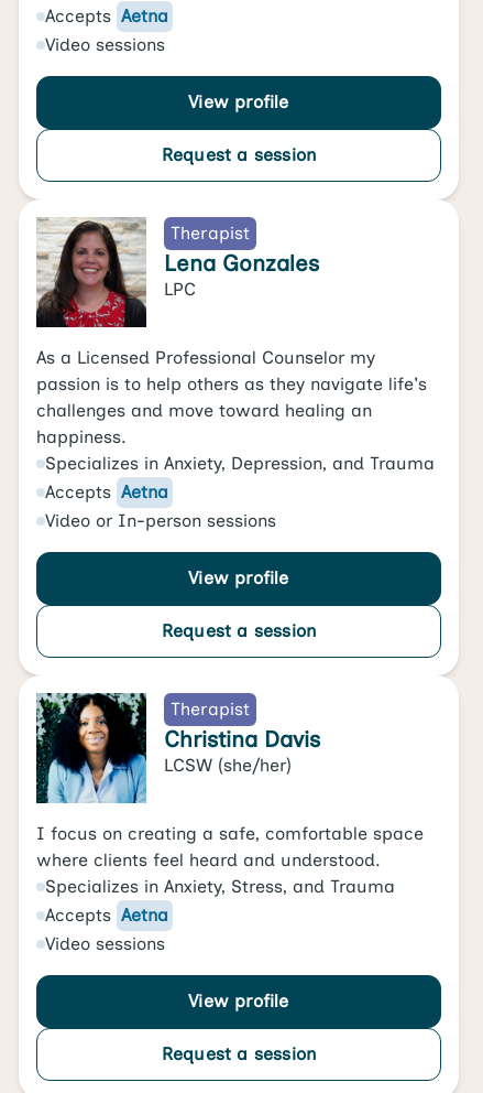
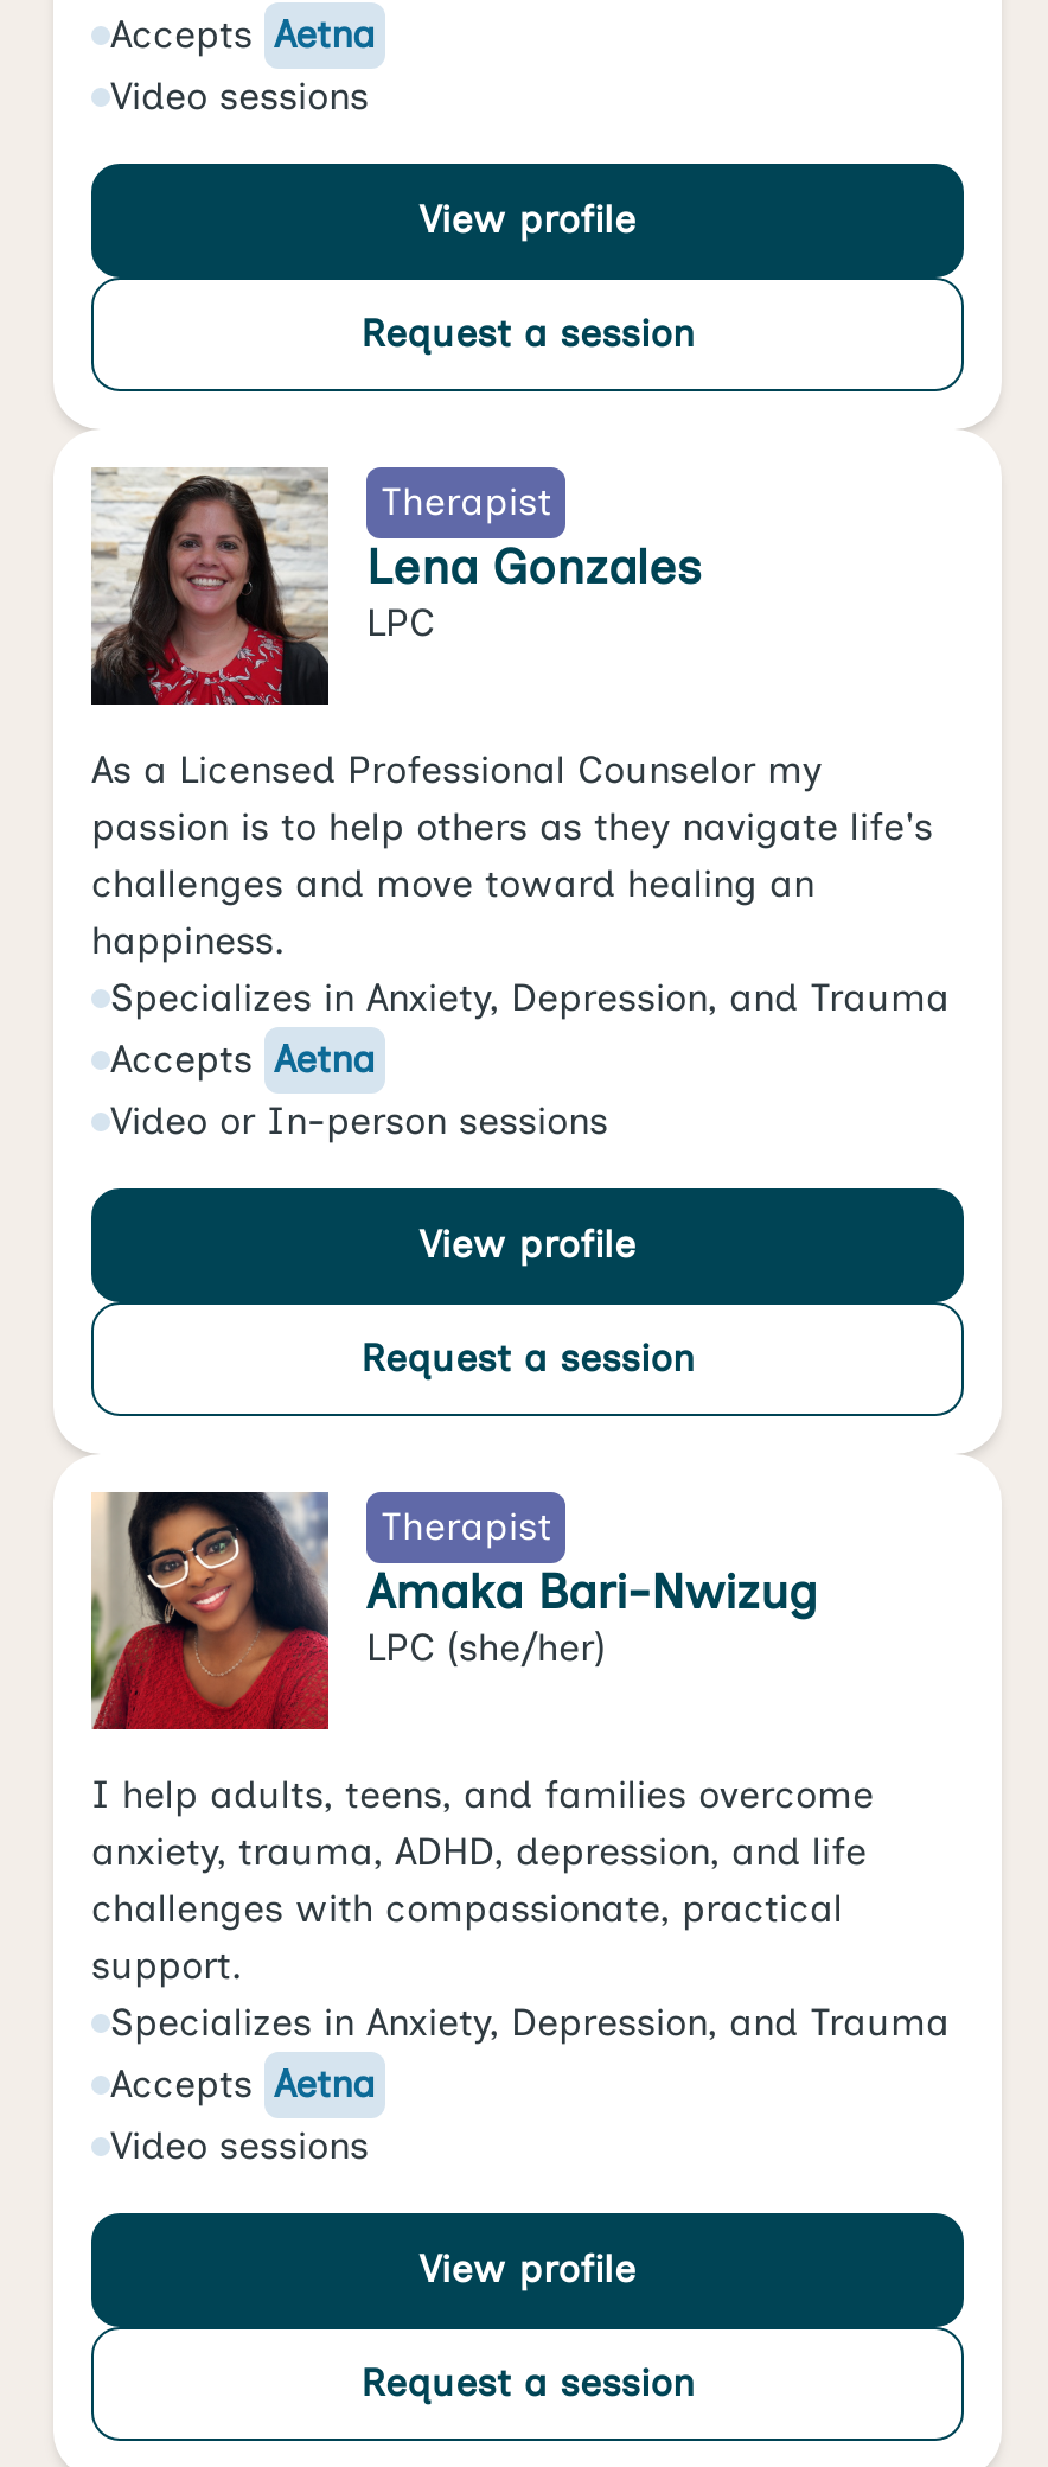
- [image]
- Christina Davis
- LCSW (she/her)
+ [image]
+ Amaka Bari-Nwizug
+ LPC (she/her)

- I focus on creating a safe, comfortable space
- where clients feel heard and understood.
- Specializes in Anxiety, Stress, and Trauma
+ I help adults, teens, and families overcome
+ anxiety, trauma, ADHD, depression, and life
+ challenges with compassionate, practical
+ support.
+ Specializes in Anxiety, Depression, and Trauma
